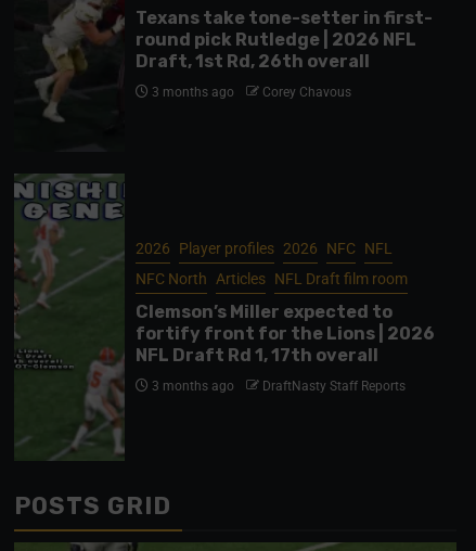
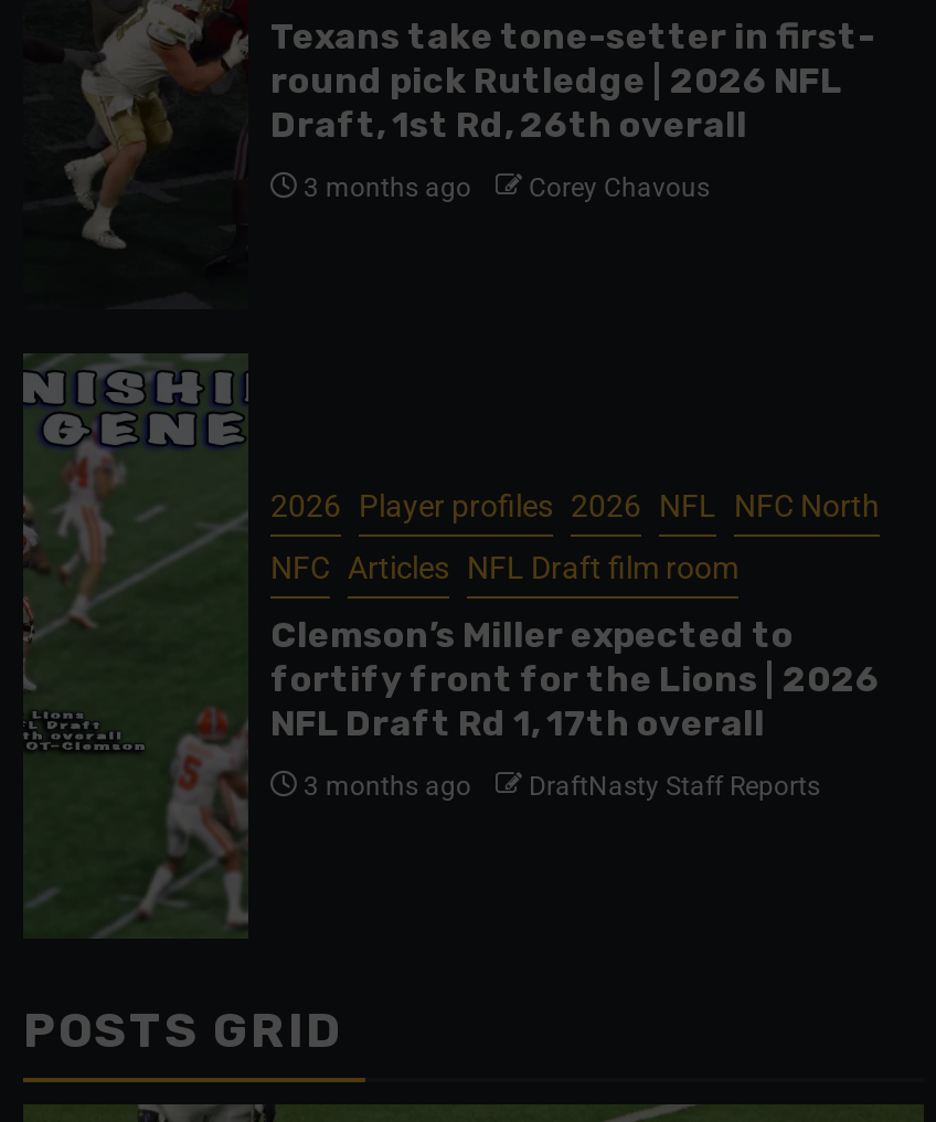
- 2026 Player profiles 2026 NFC NFL
+ 2026 Player profiles 2026 NFL NFC North

- NFC North Articles NFL Draft film room
+ NFC Articles NFL Draft film room
